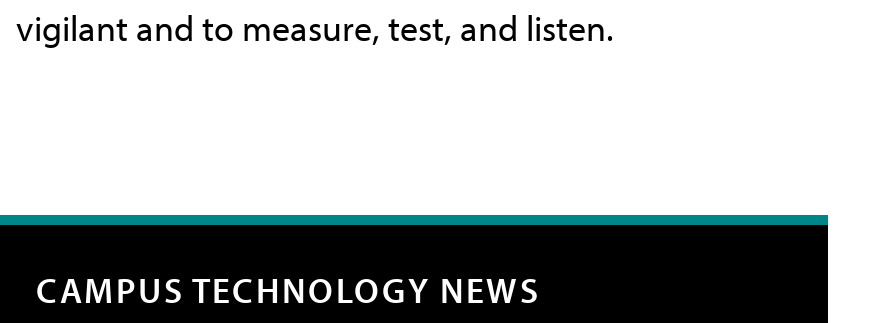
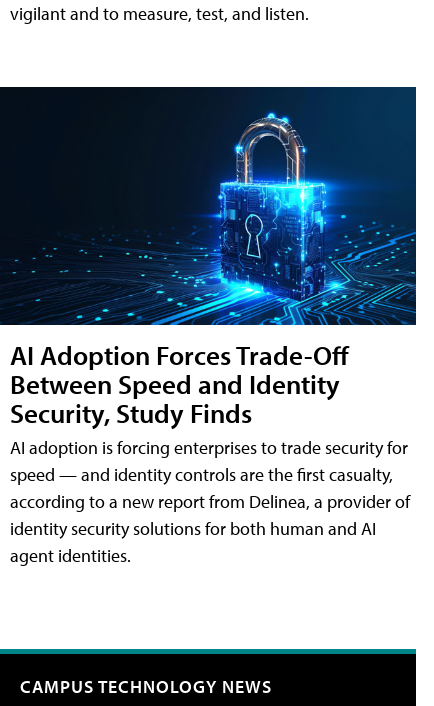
+ [image]
+ AI Adoption Forces Trade-Off
+ Between Speed and Identity
+ Security, Study Finds
+ AI adoption is forcing enterprises to trade security for
+ speed — and identity controls are the first casualty,
+ according to a new report from Delinea, a provider of
+ identity security solutions for both human and AI
+ agent identities.
